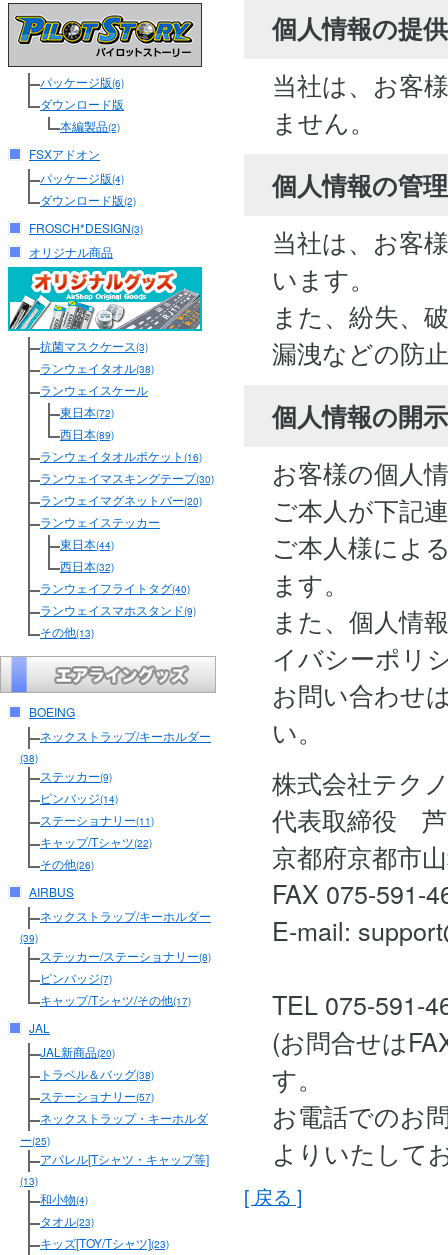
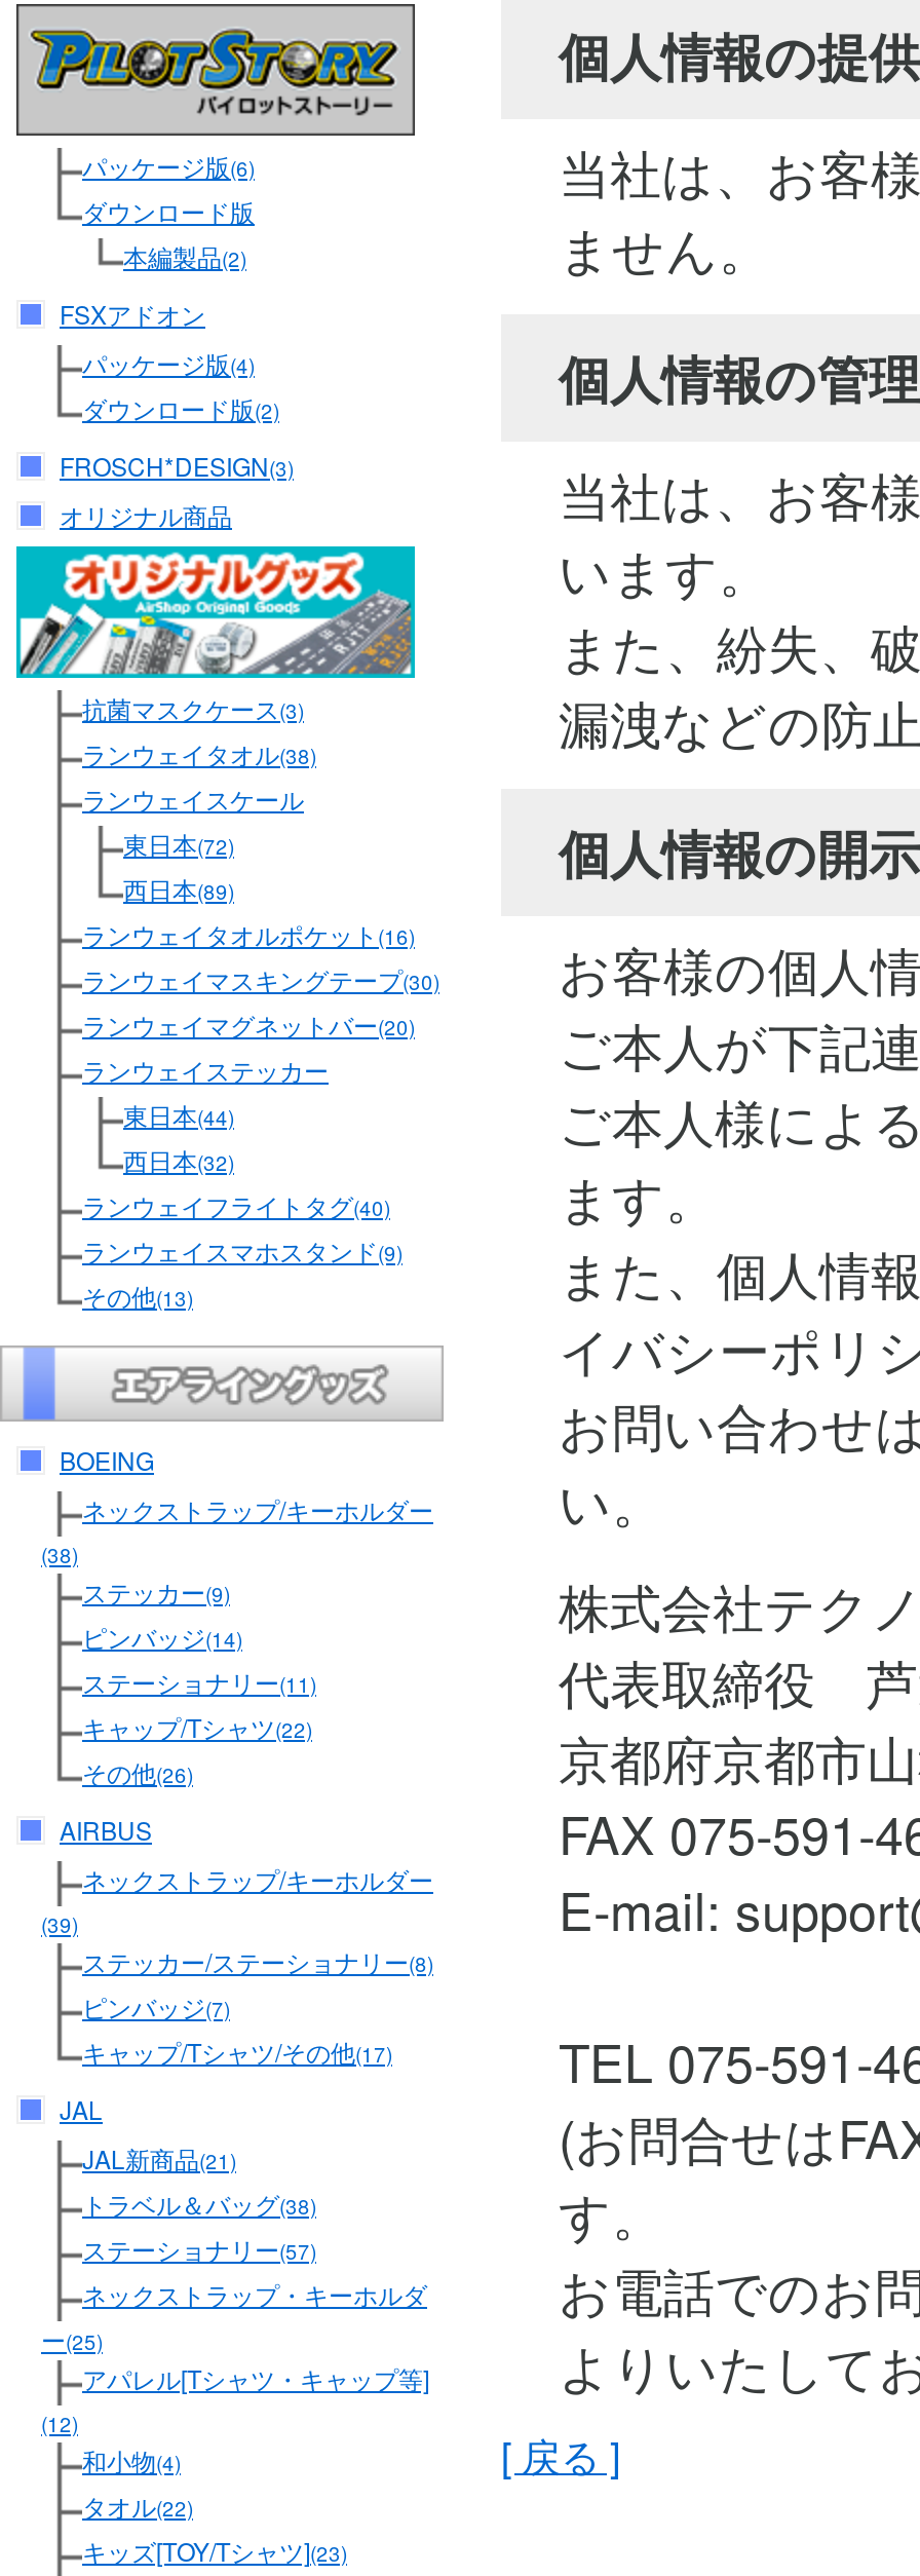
- JAL新商品(20)
+ JAL新商品(21)

- (13)
+ (12)

- タオル(23)
+ タオル(22)
